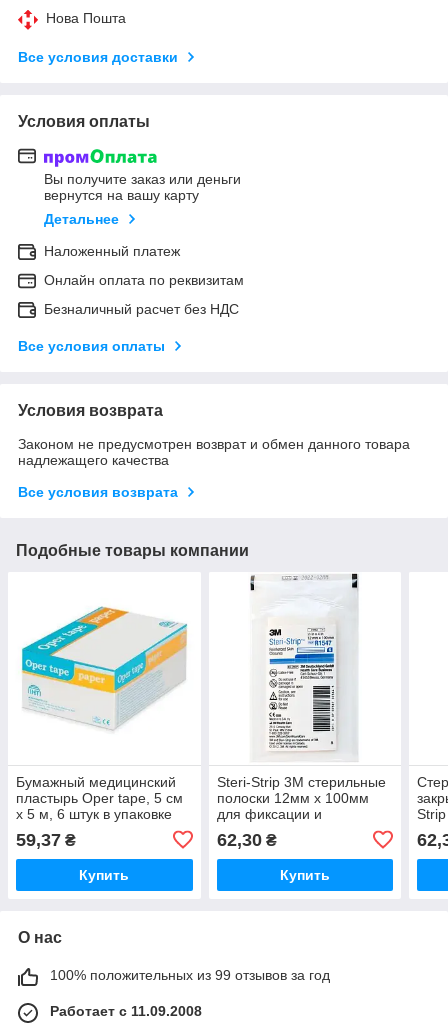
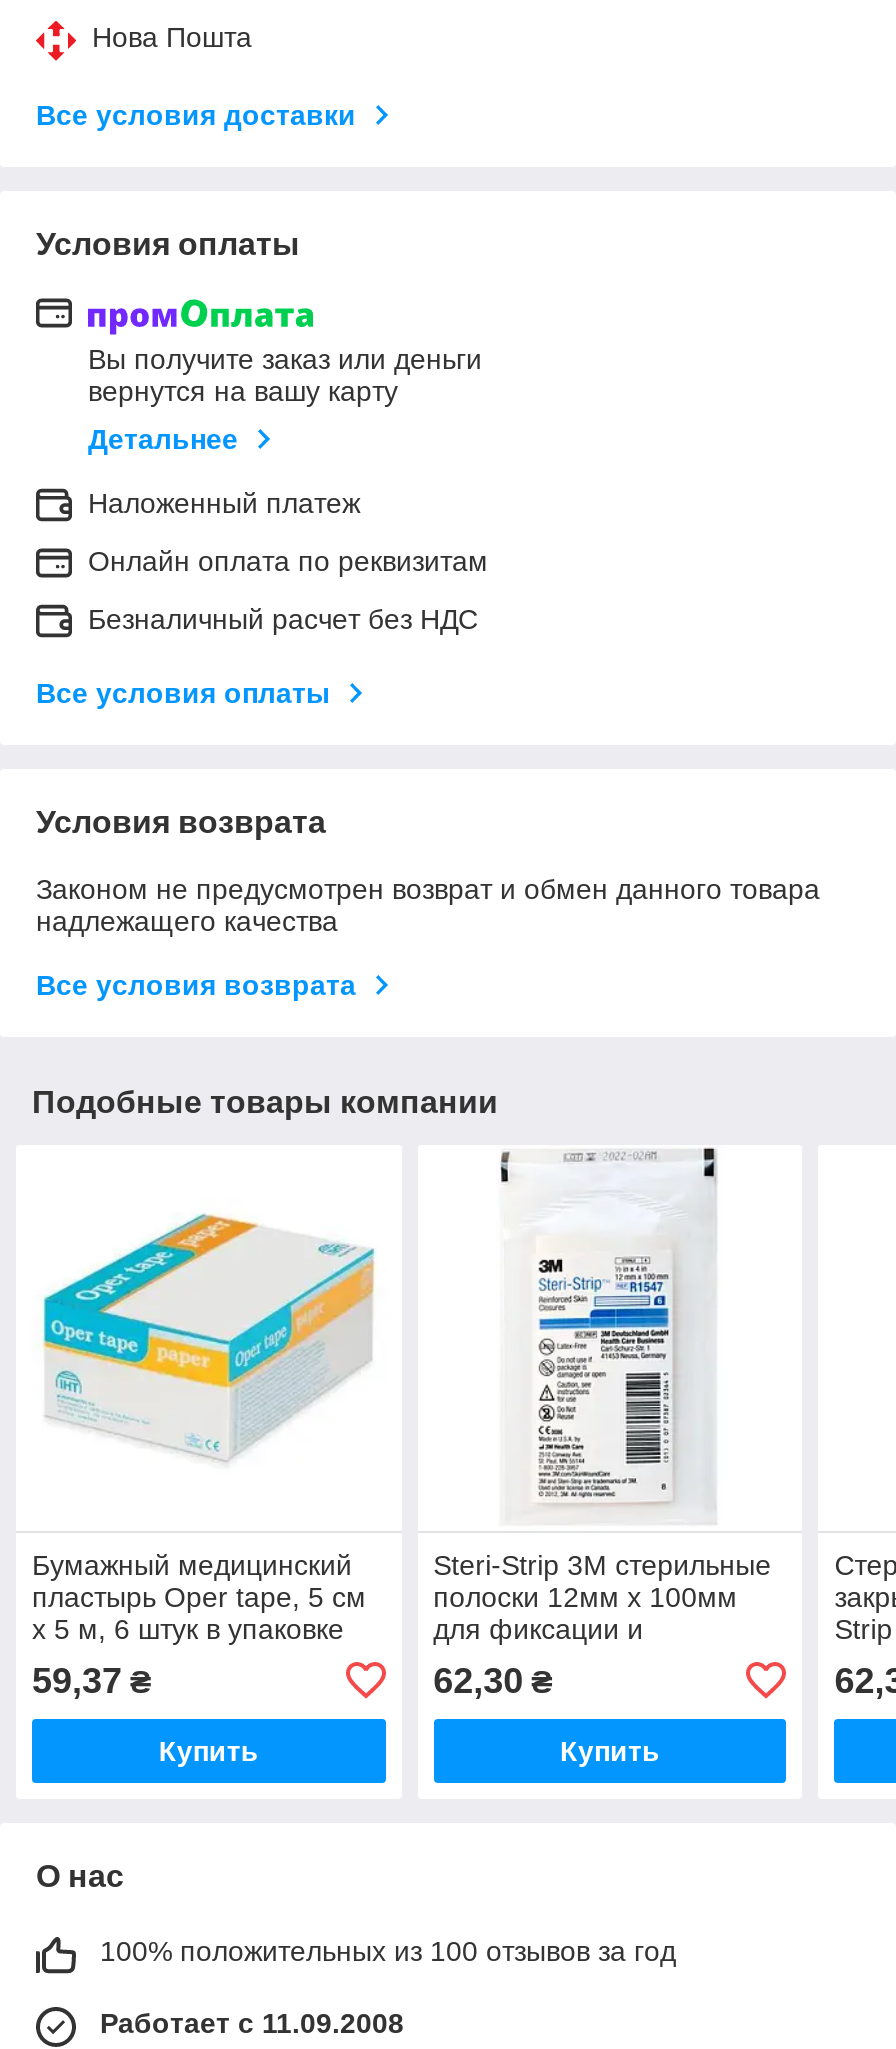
- 100% положительных из 99 отзывов за год
+ 100% положительных из 100 отзывов за год
